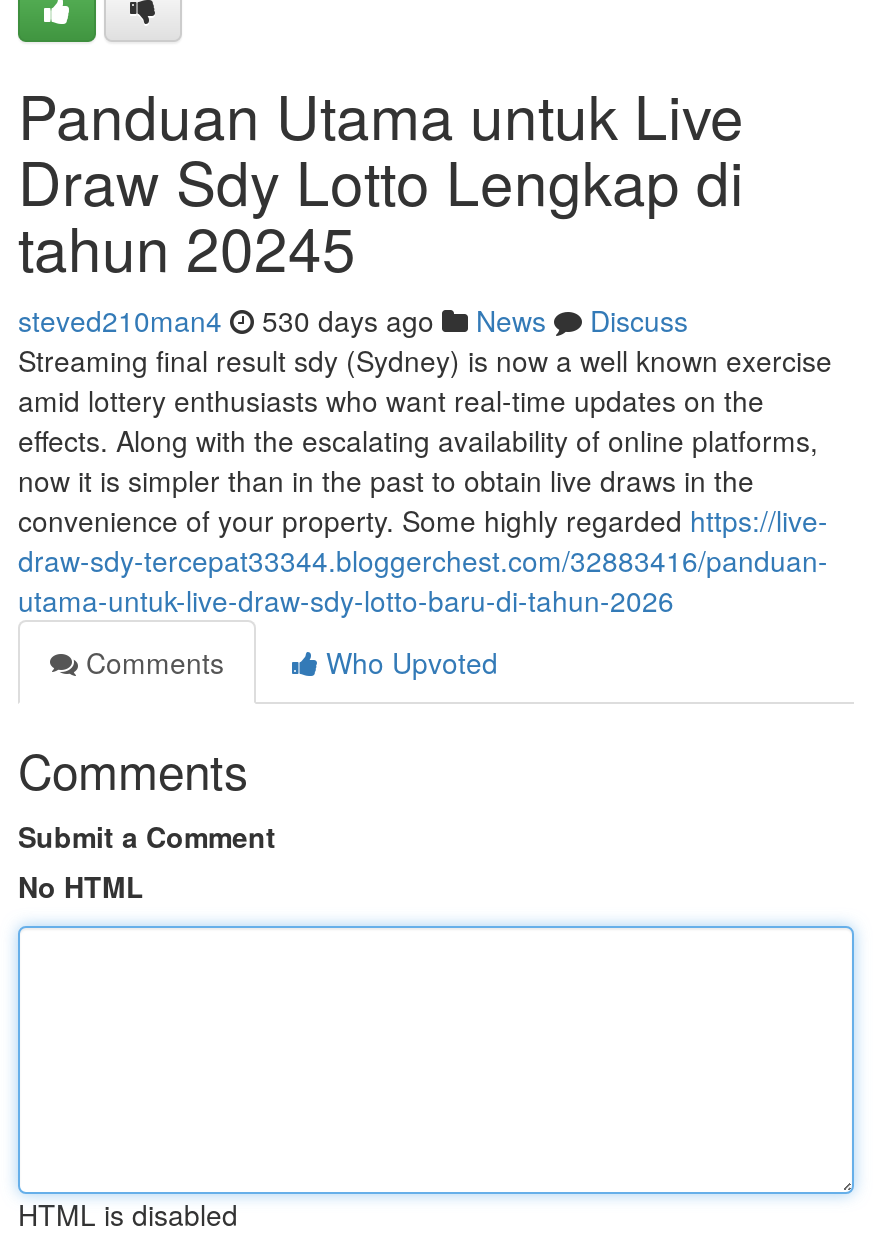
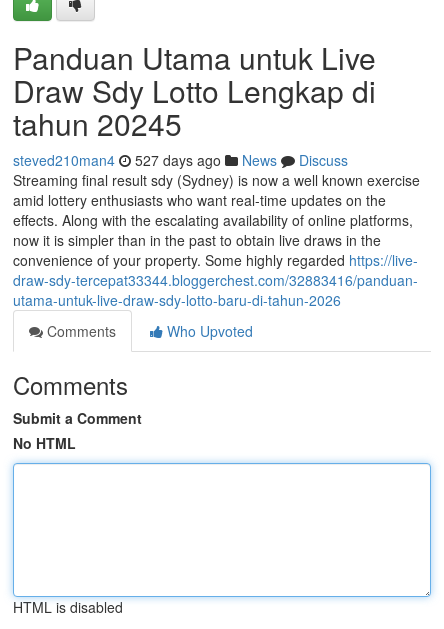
- steved210man4 530 days ago News Discuss
+ steved210man4 527 days ago News Discuss
